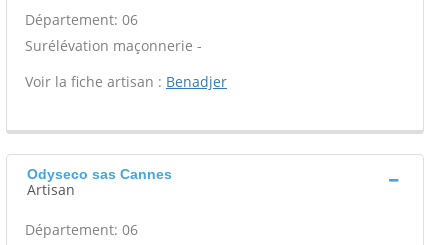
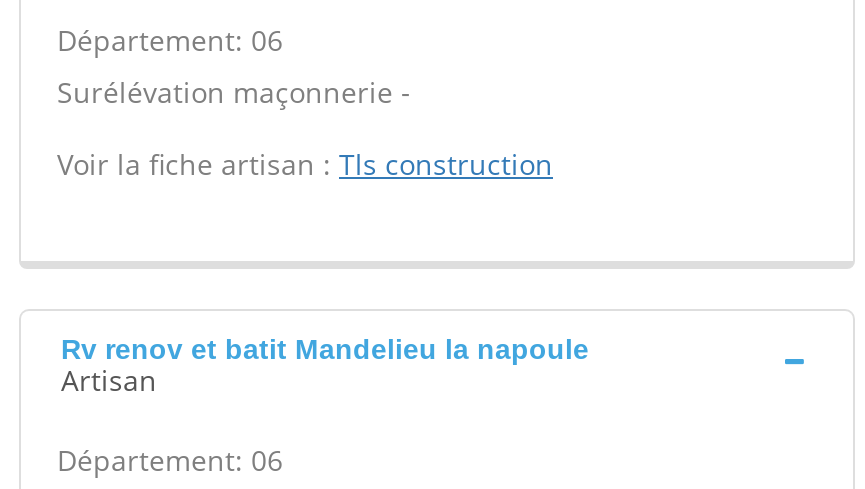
- Voir la fiche artisan : Benadjer
+ Voir la fiche artisan : Tls construction

- Odyseco sas Cannes
+ Rv renov et batit Mandelieu la napoule
